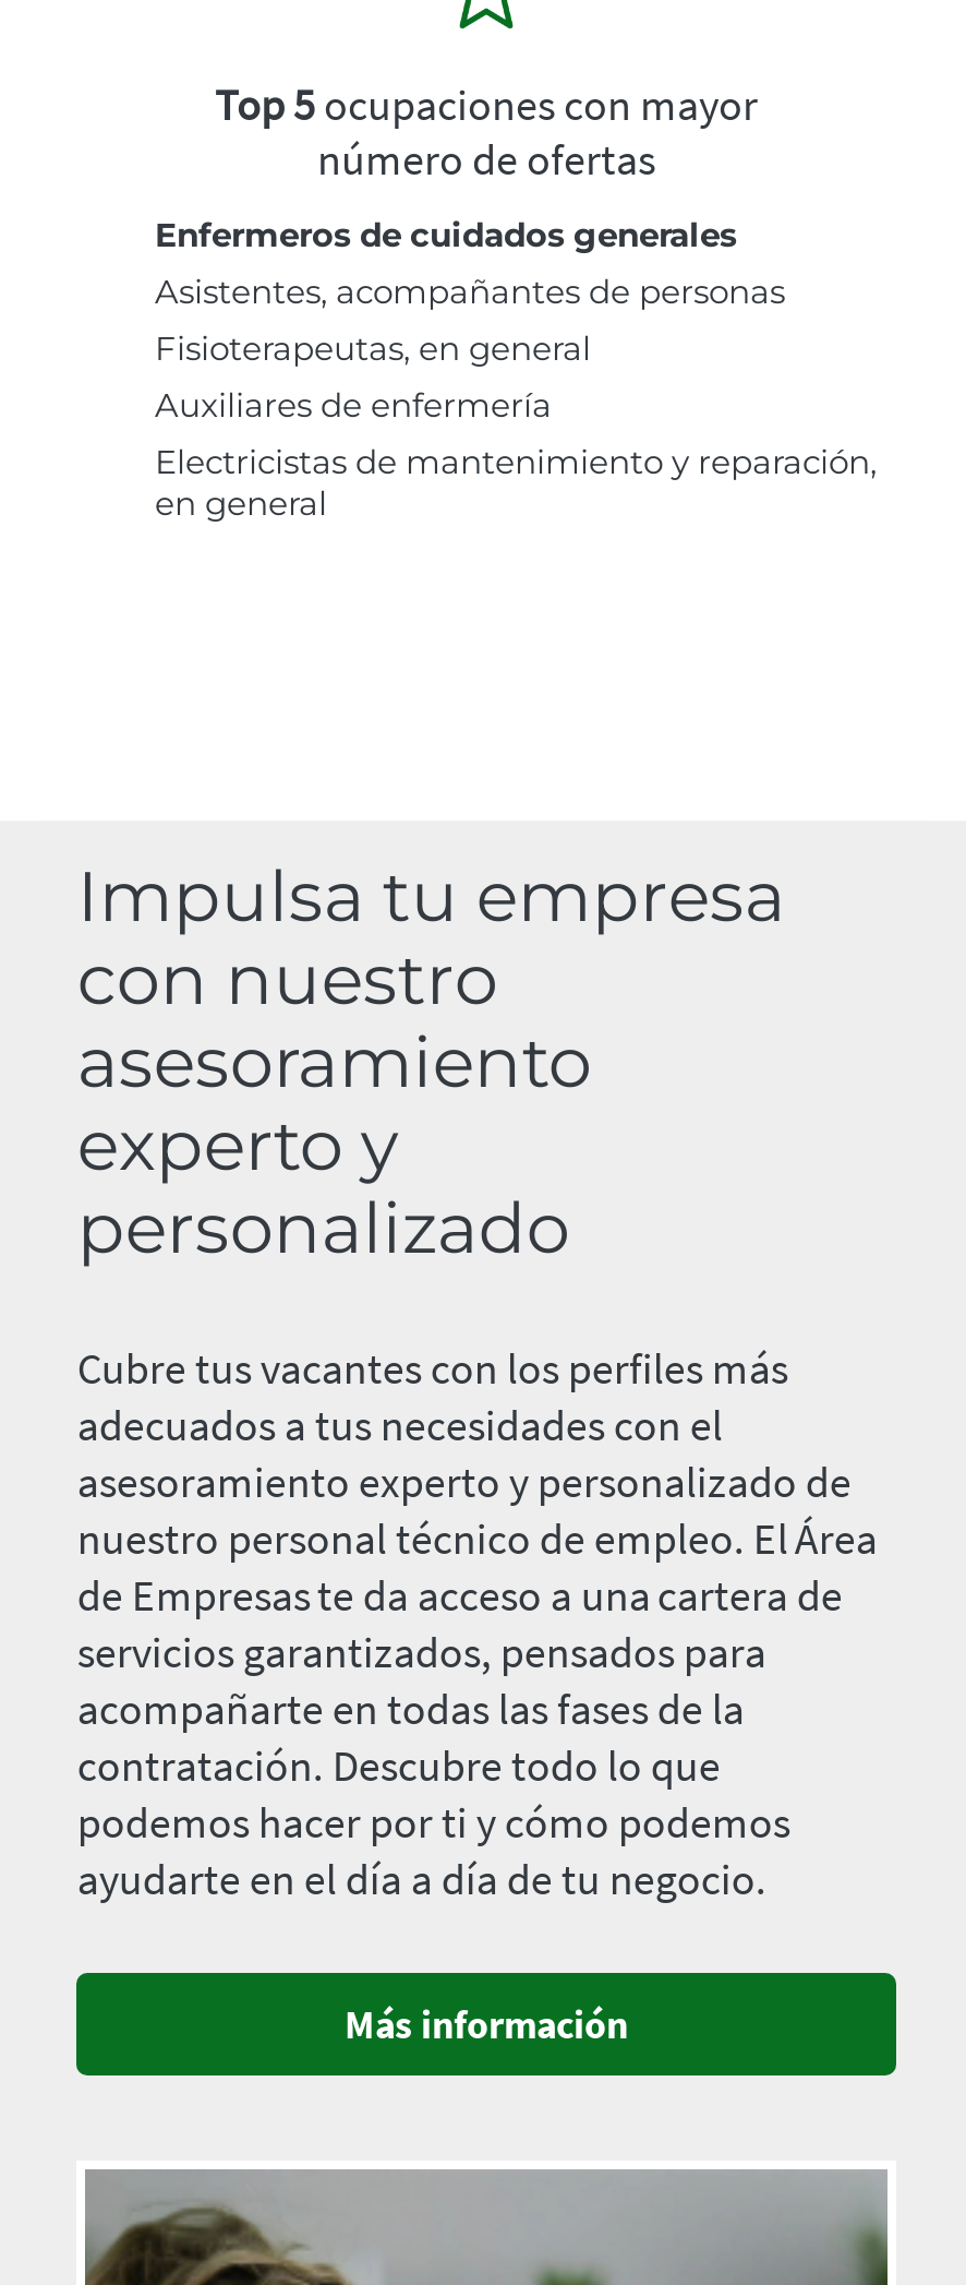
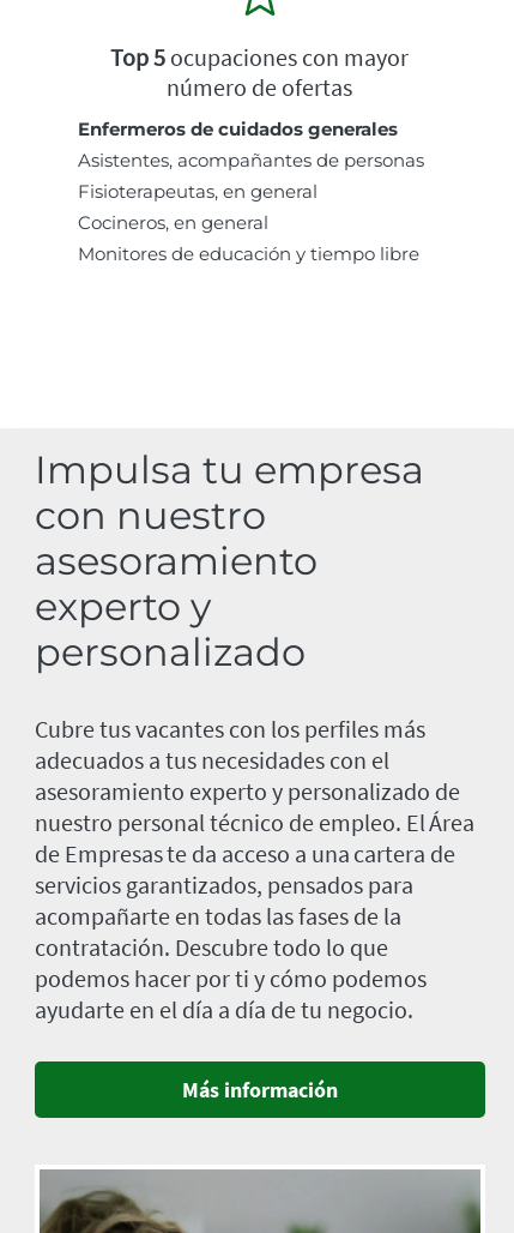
- Auxiliares de enfermería
- Electricistas de mantenimiento y reparación,
- en general
+ Cocineros, en general
+ Monitores de educación y tiempo libre
